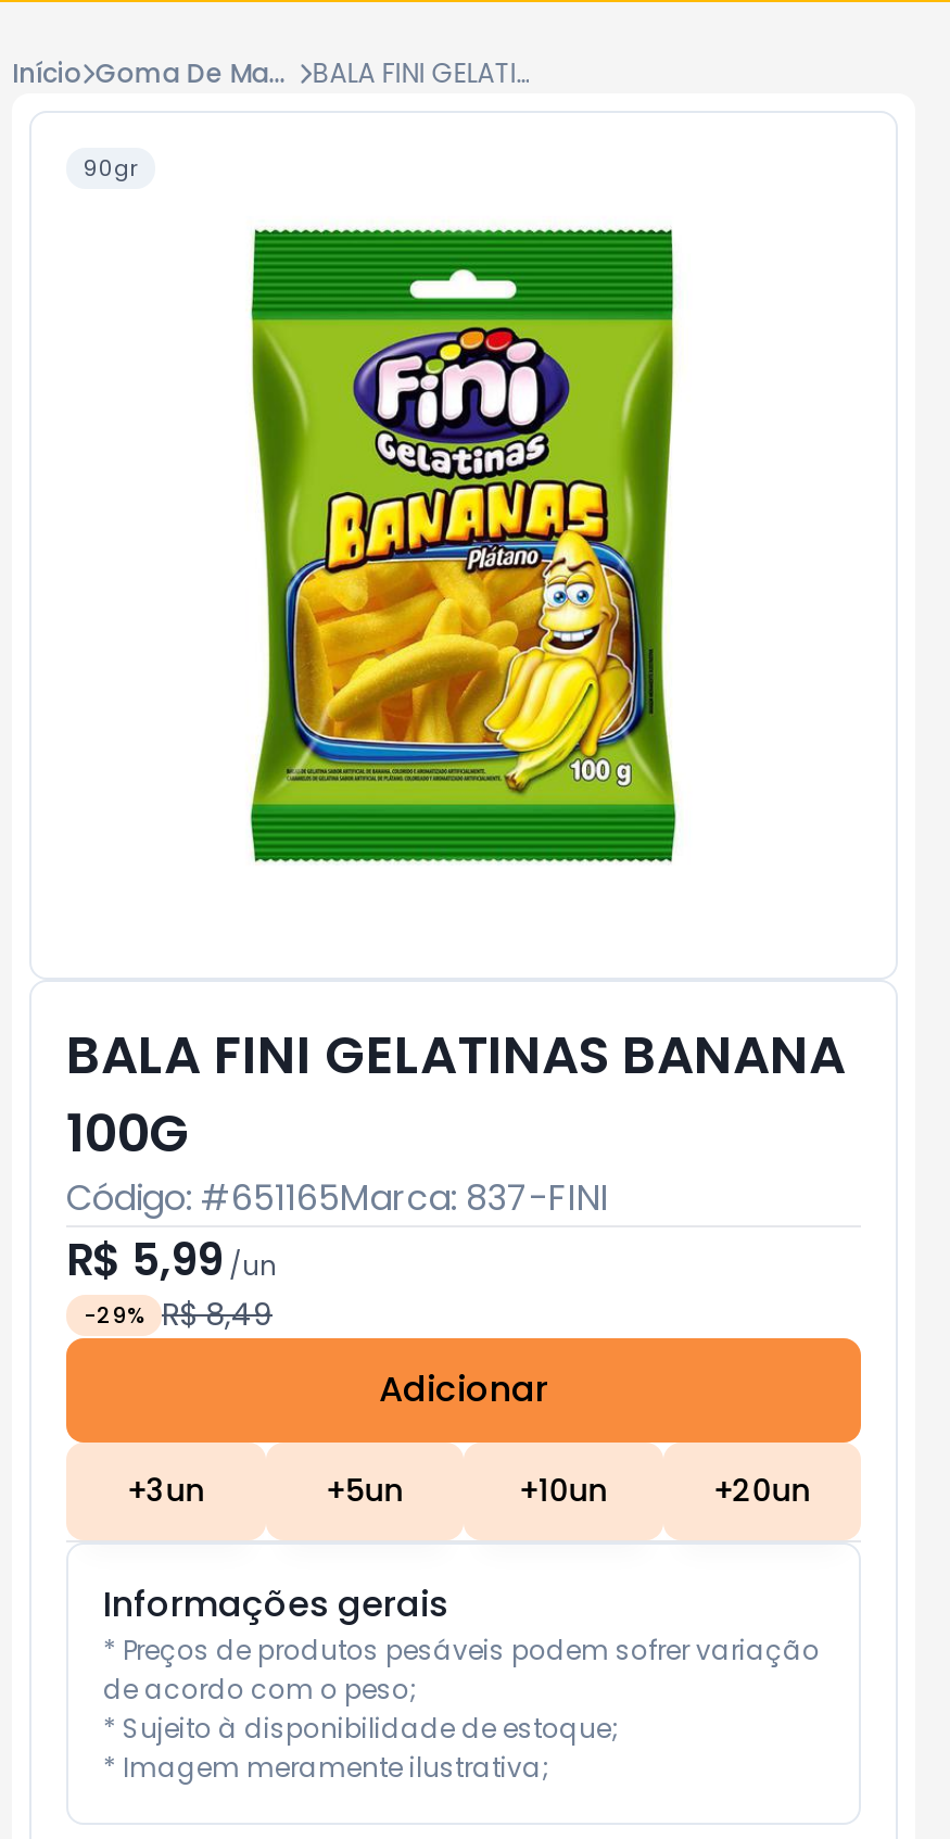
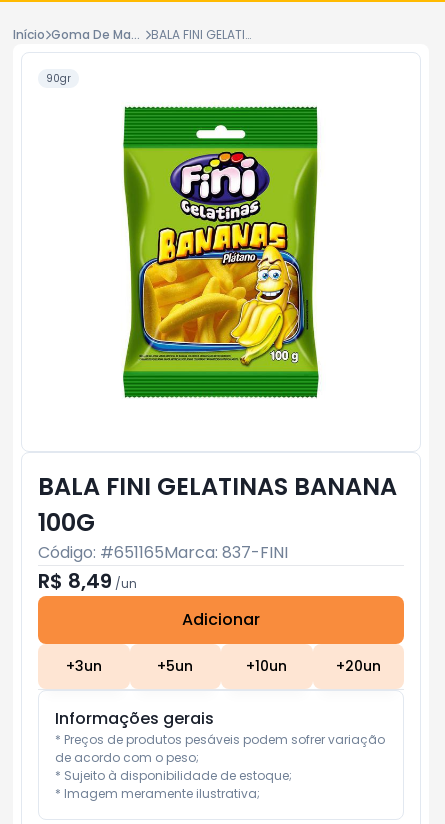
- R$ 5,99/un
- -29% R$ 8,49
+ R$ 8,49 / un
